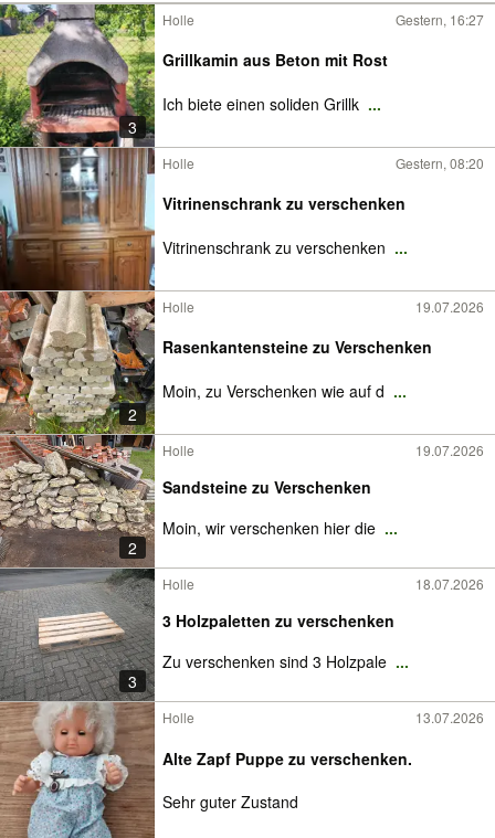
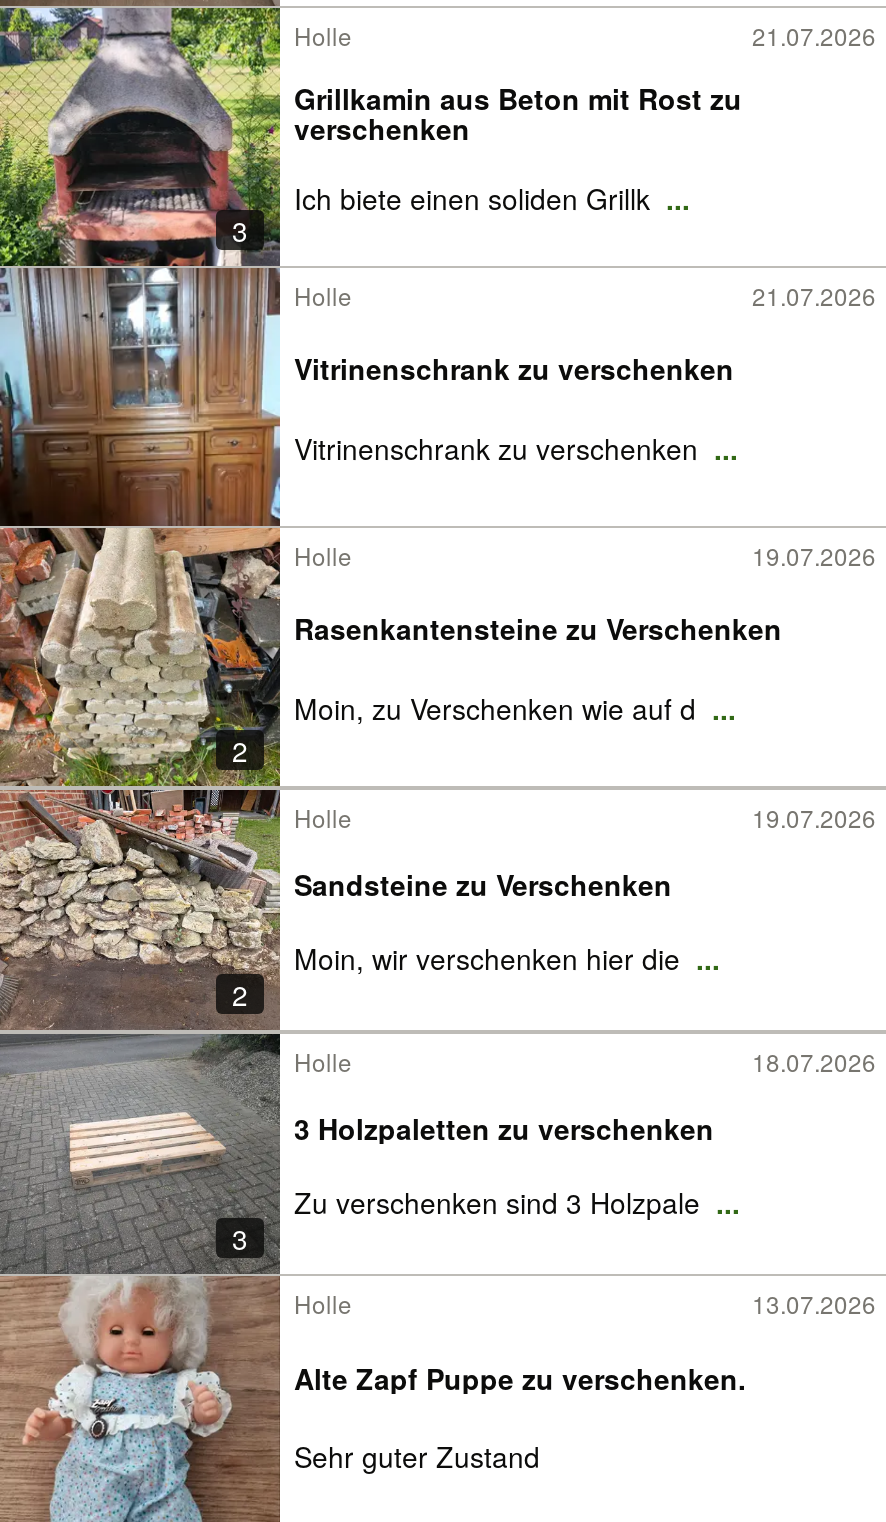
- Gestern, 16:27
+ 21.07.2026

- Grillkamin aus Beton mit Rost
+ Grillkamin aus Beton mit Rost zu
+ verschenken

- Gestern, 08:20
+ 21.07.2026
